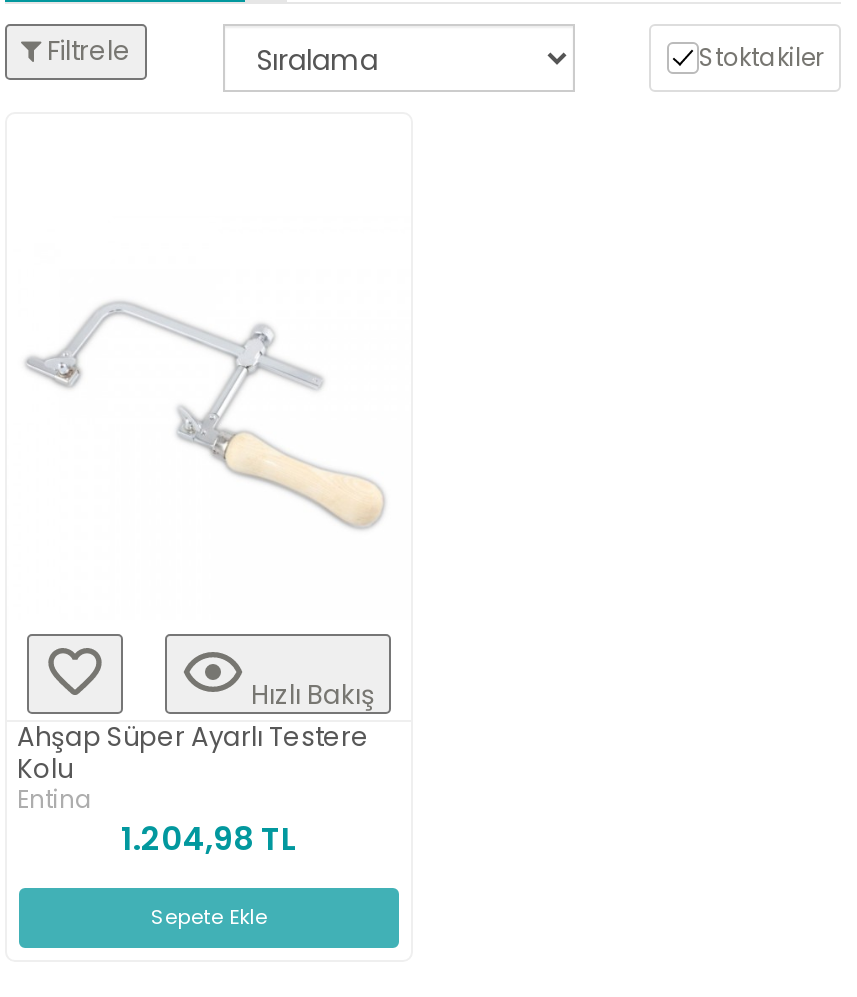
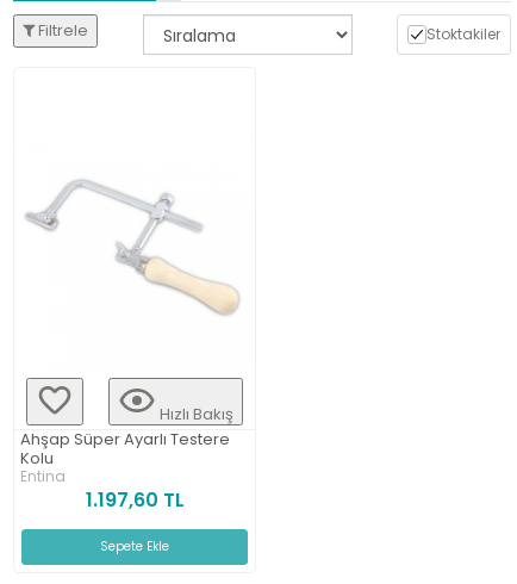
- 1.204,98 TL
+ 1.197,60 TL
